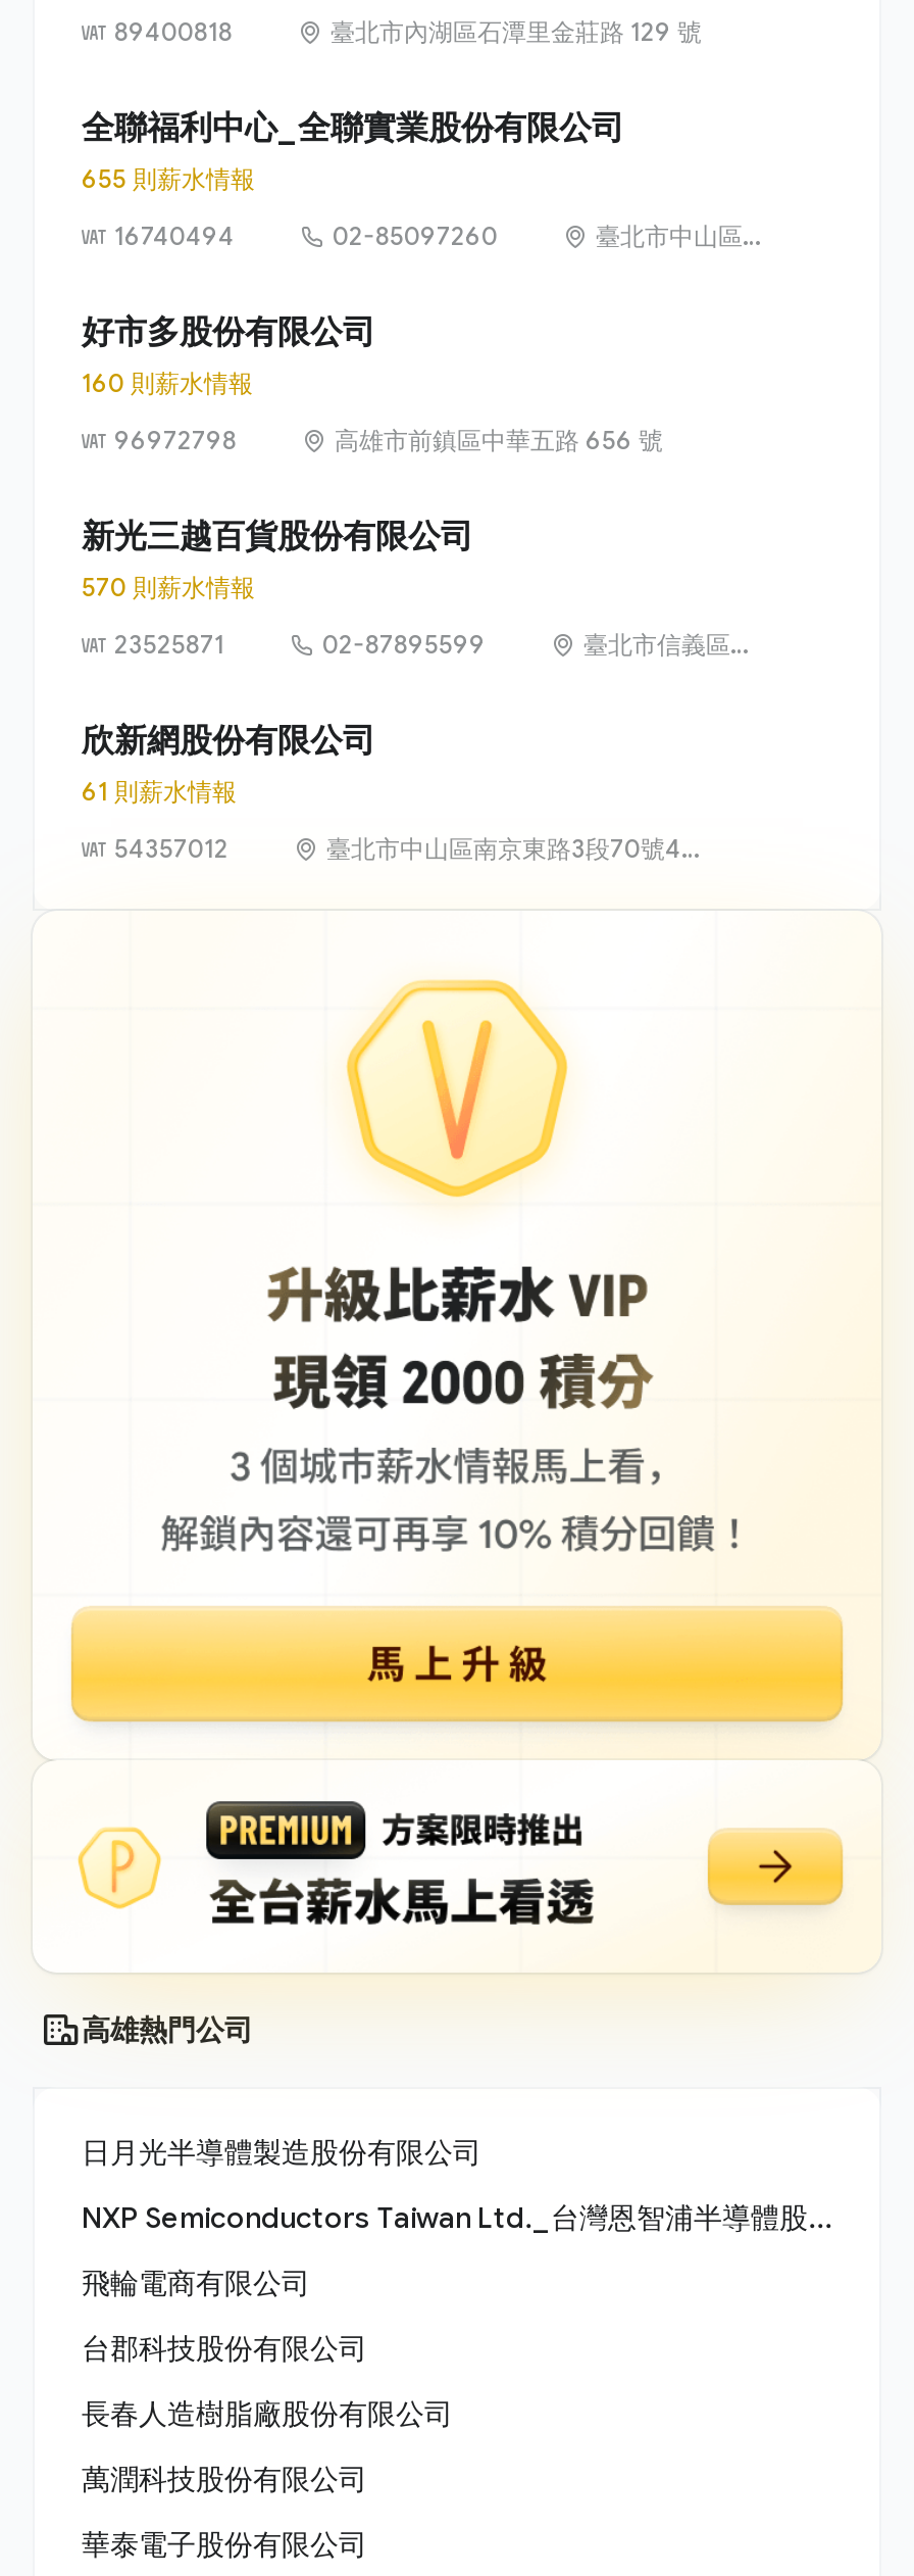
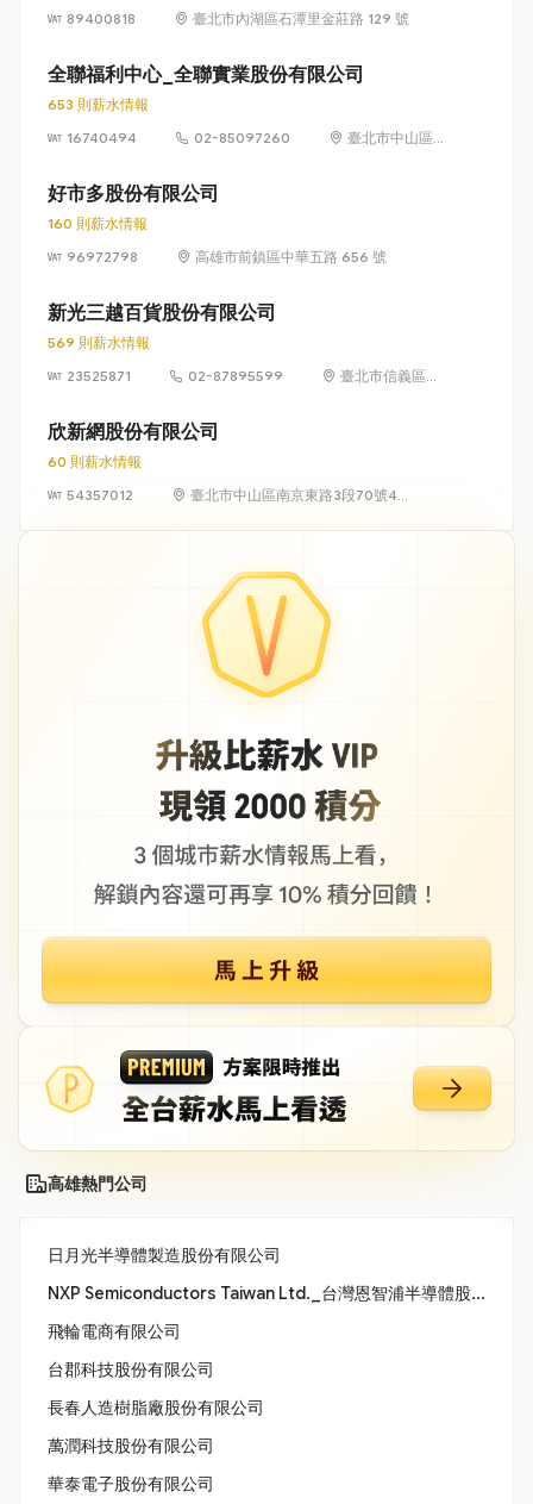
- 655 則薪水情報
+ 653 則薪水情報

- 570 則薪水情報
+ 569 則薪水情報

- 61 則薪水情報
+ 60 則薪水情報
